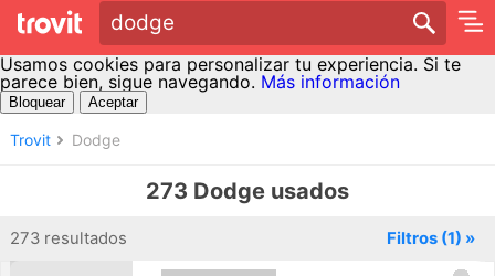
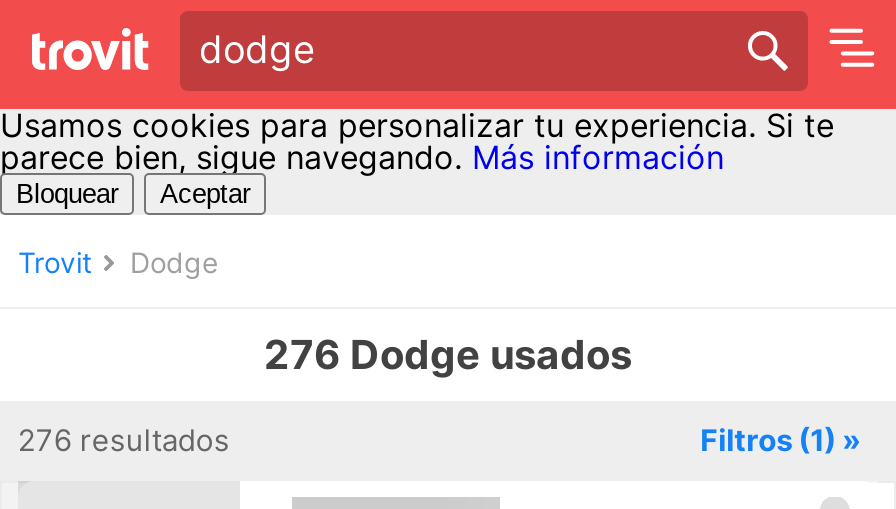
- 273 Dodge usados
+ 276 Dodge usados

- 273 resultados
+ 276 resultados
